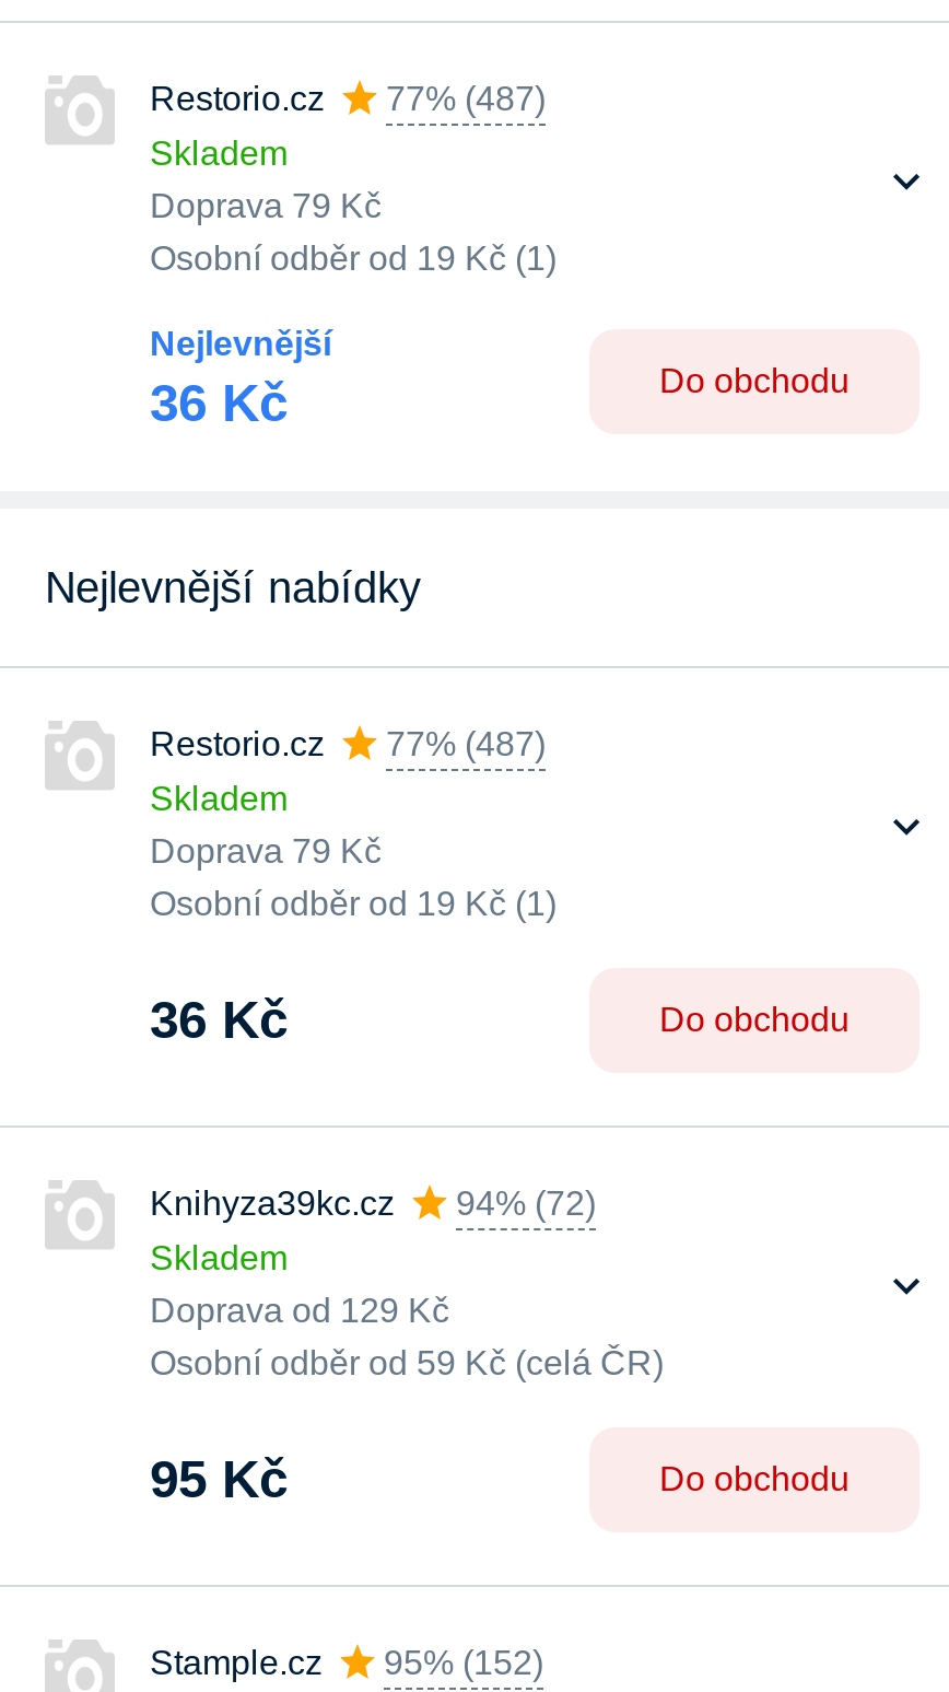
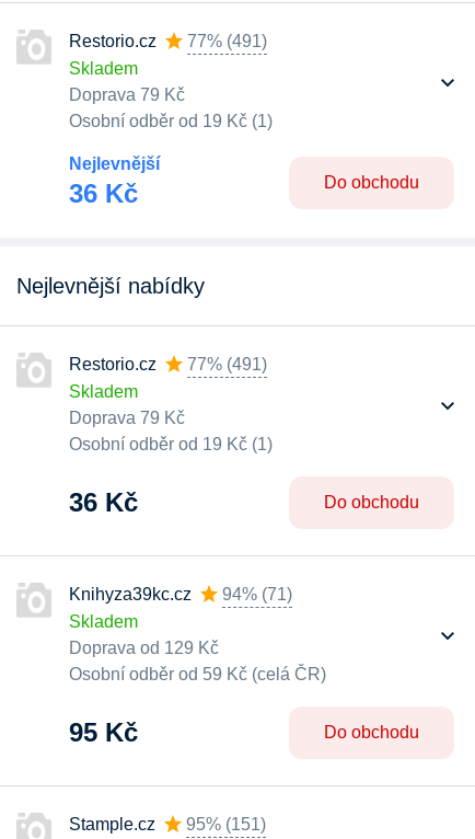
- Restorio.cz 77% (487)
+ Restorio.cz 77% (491)

- Restorio.cz 77% (487)
+ Restorio.cz 77% (491)

- Knihyza39kc.cz 94% (72)
+ Knihyza39kc.cz 94% (71)

- Stample.cz 95% (152)
+ Stample.cz 95% (151)
